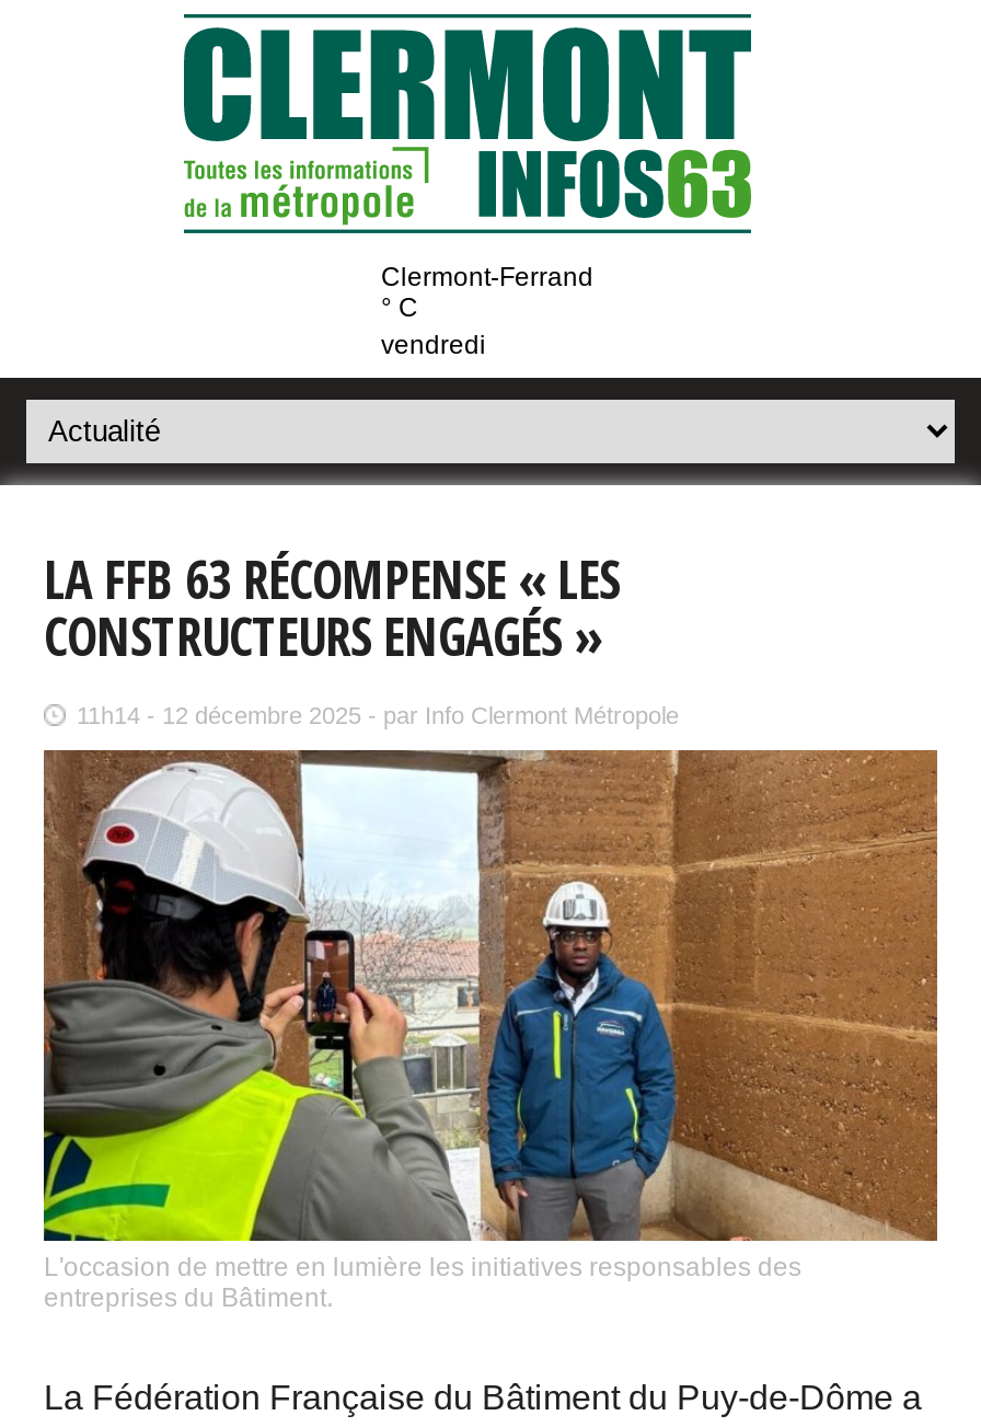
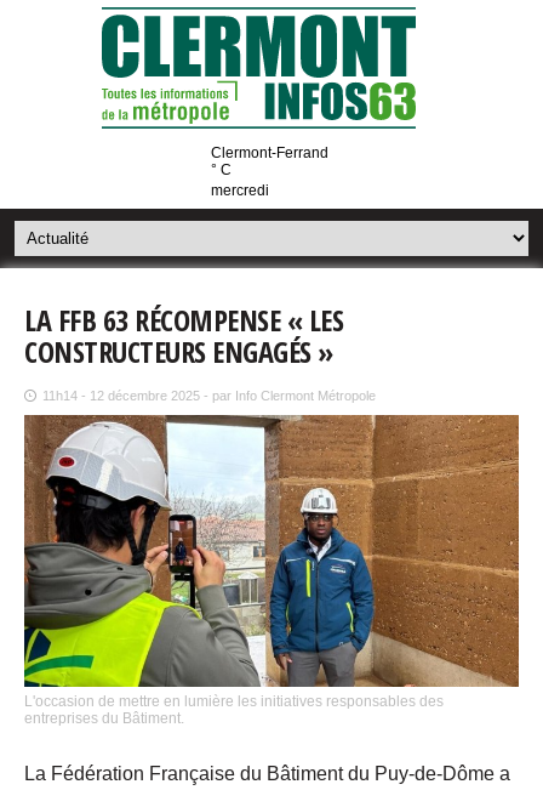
- vendredi
+ mercredi
